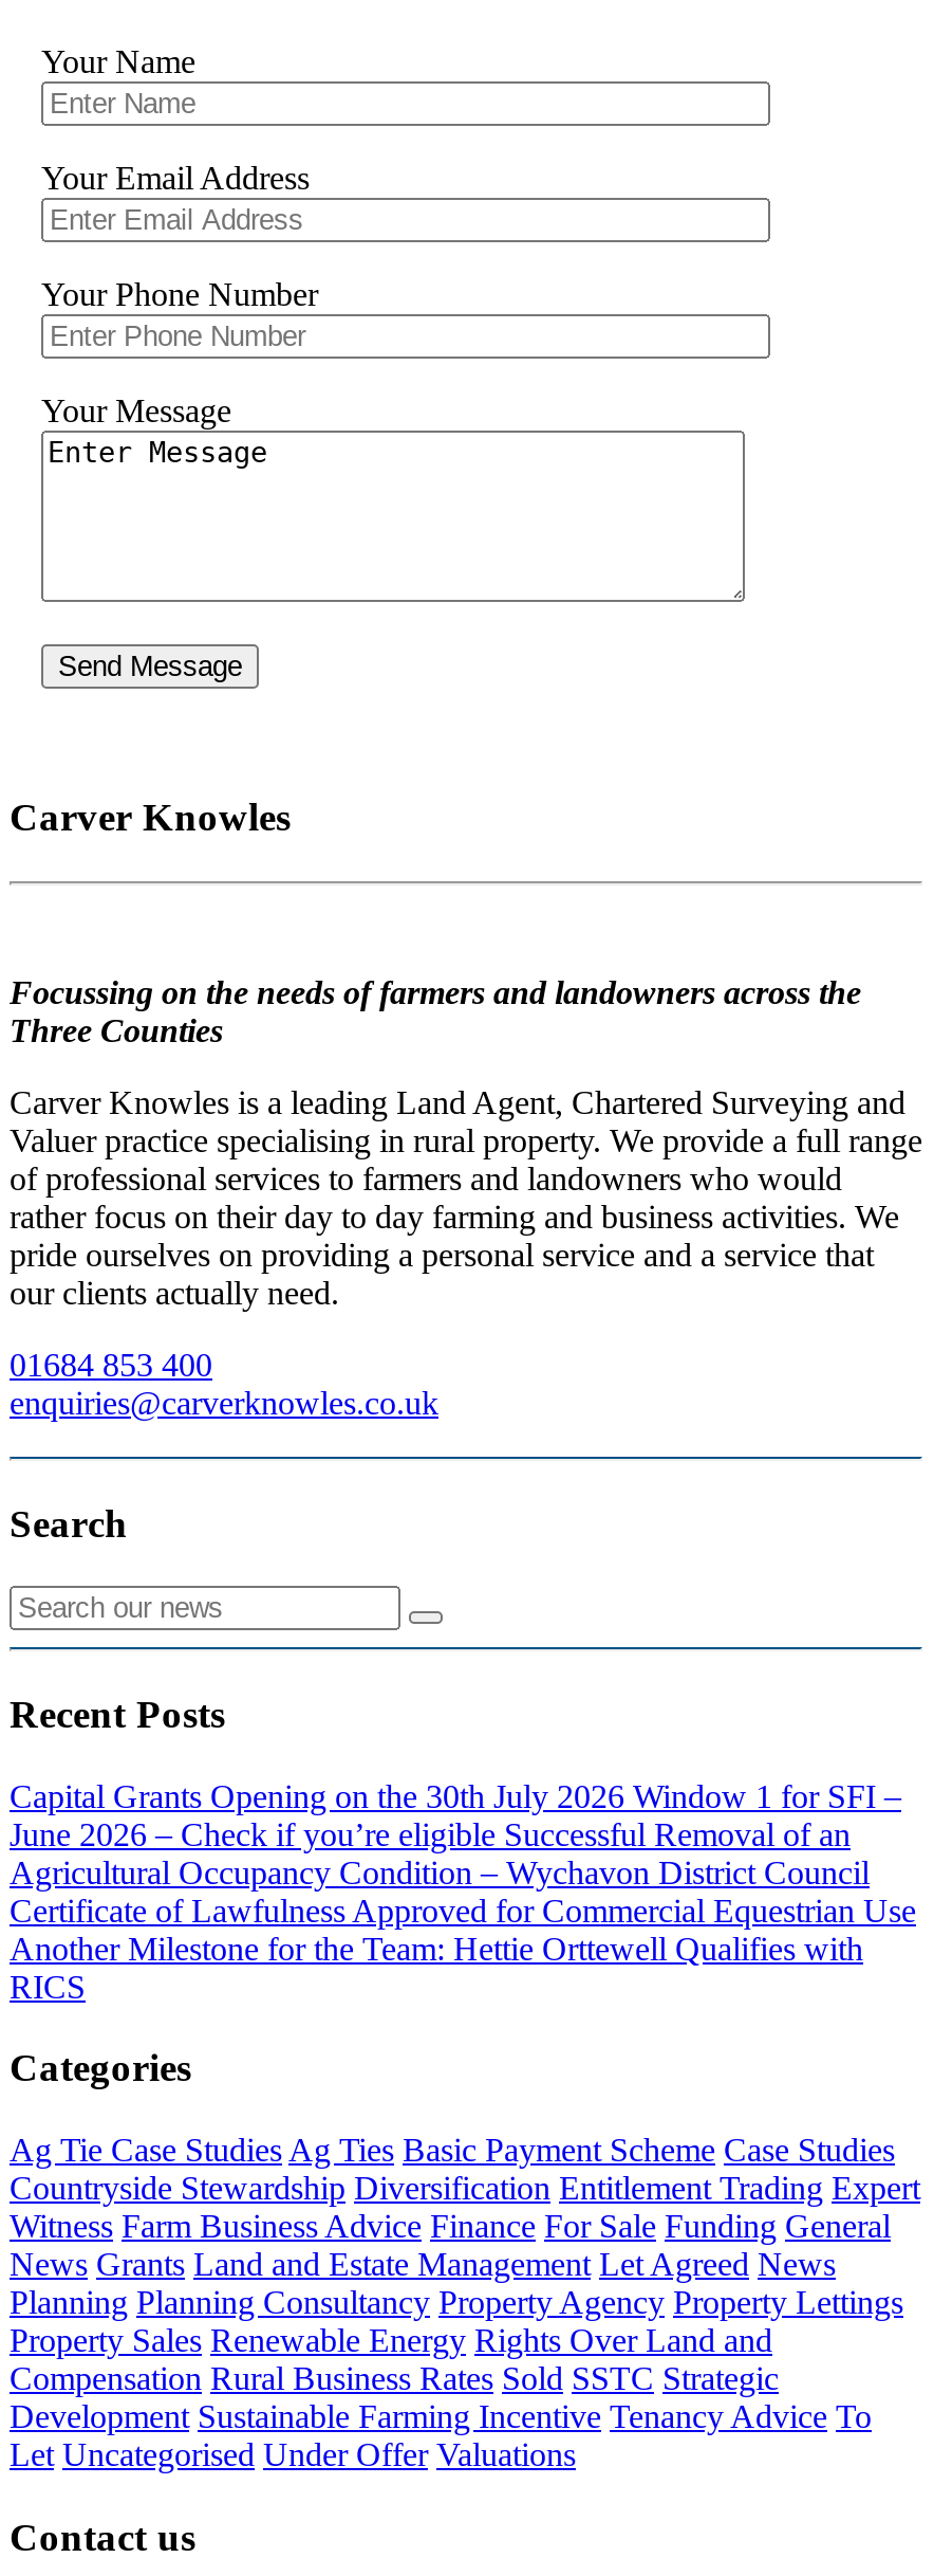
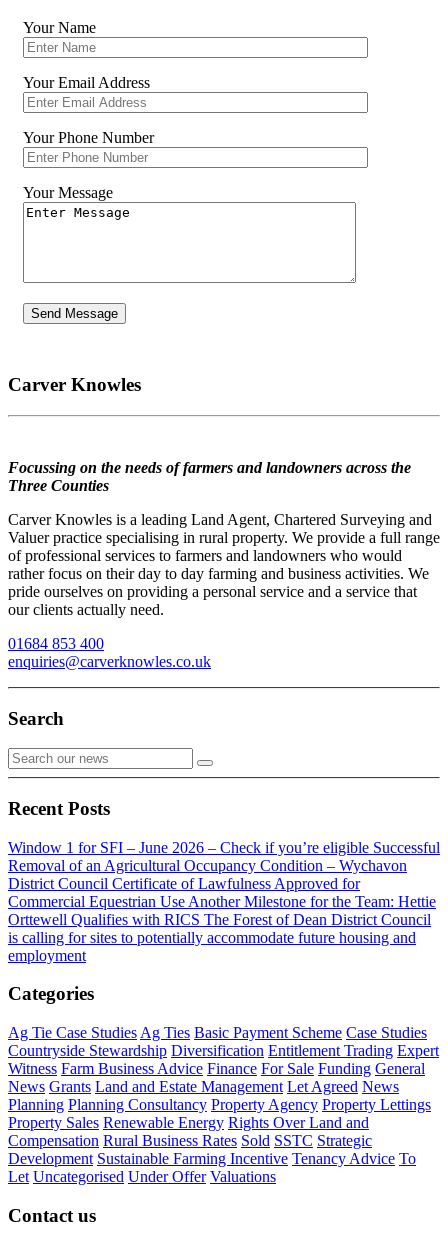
- Capital Grants Opening on the 30th July 2026 Window 1 for SFI –
- June 2026 – Check if you’re eligible Successful Removal of an
- Agricultural Occupancy Condition – Wychavon District Council
- Certificate of Lawfulness Approved for Commercial Equestrian Use
- Another Milestone for the Team: Hettie Orttewell Qualifies with
- RICS
+ Window 1 for SFI – June 2026 – Check if you’re eligible Successful
+ Removal of an Agricultural Occupancy Condition – Wychavon
+ District Council Certificate of Lawfulness Approved for
+ Commercial Equestrian Use Another Milestone for the Team: Hettie
+ Orttewell Qualifies with RICS The Forest of Dean District Council
+ is calling for sites to potentially accommodate future housing and
+ employment
